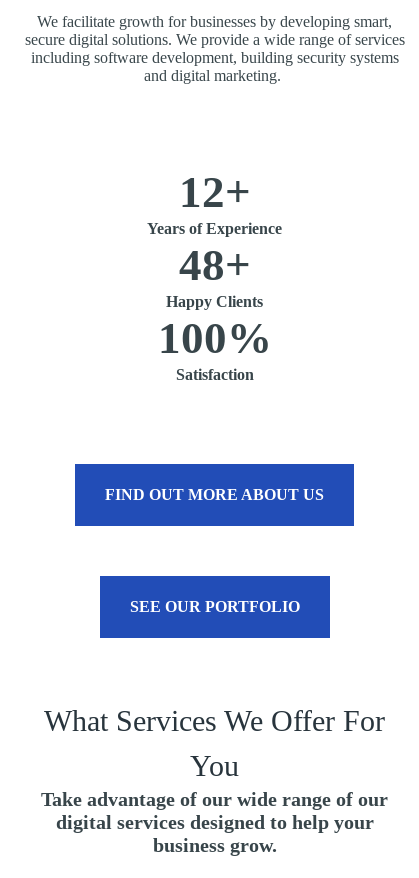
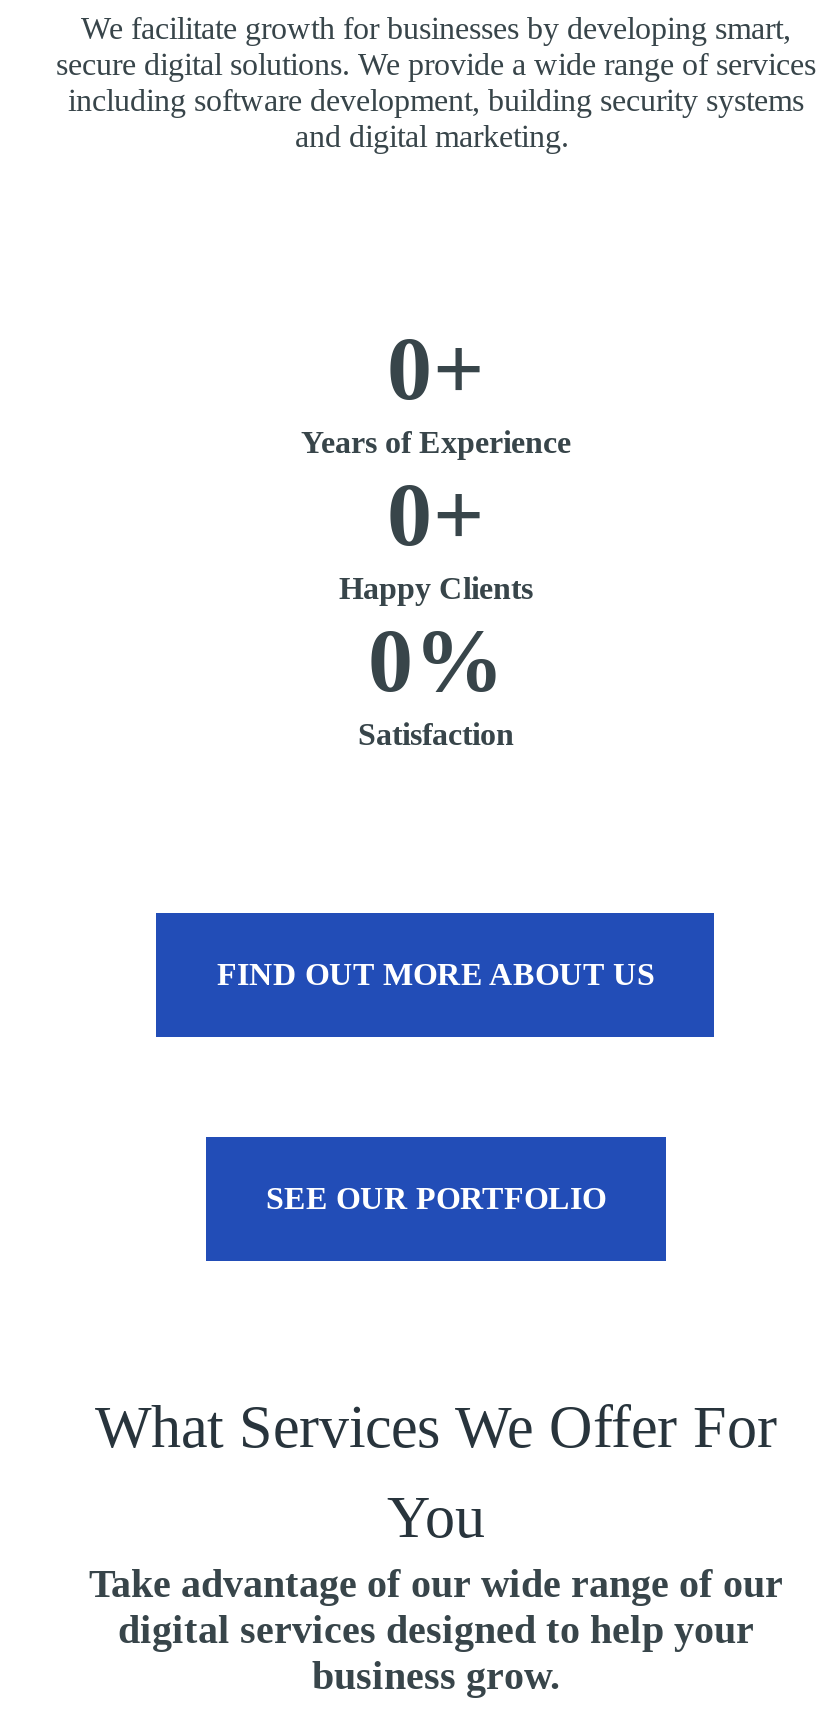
- 12+
+ 0+

- 48+
+ 0+

- 100%
+ 0%
